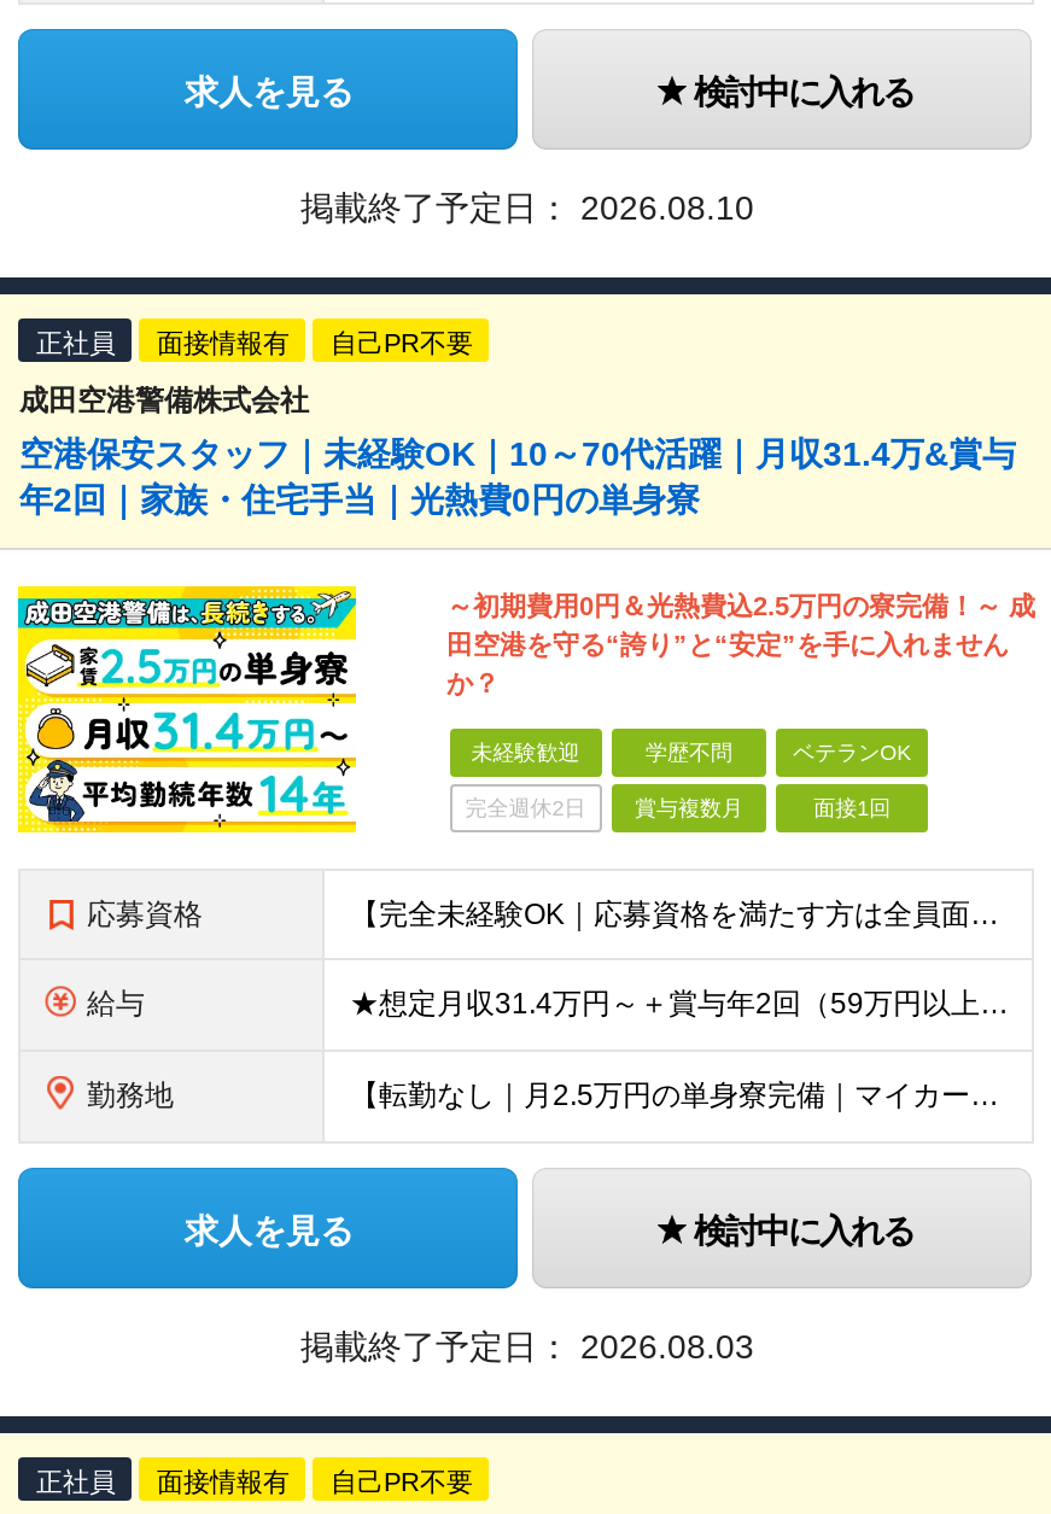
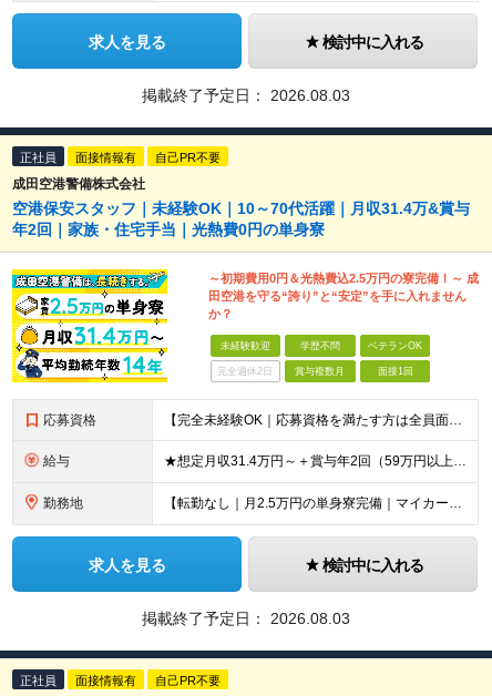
- 掲載終了予定日：2026.08.10
+ 掲載終了予定日：2026.08.03
